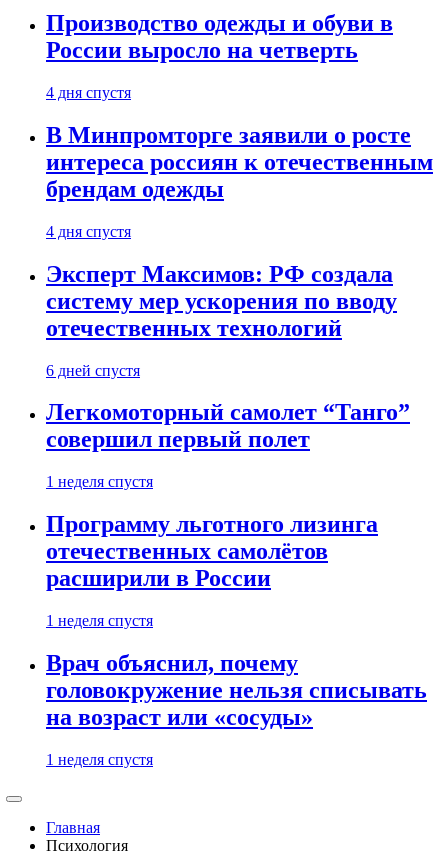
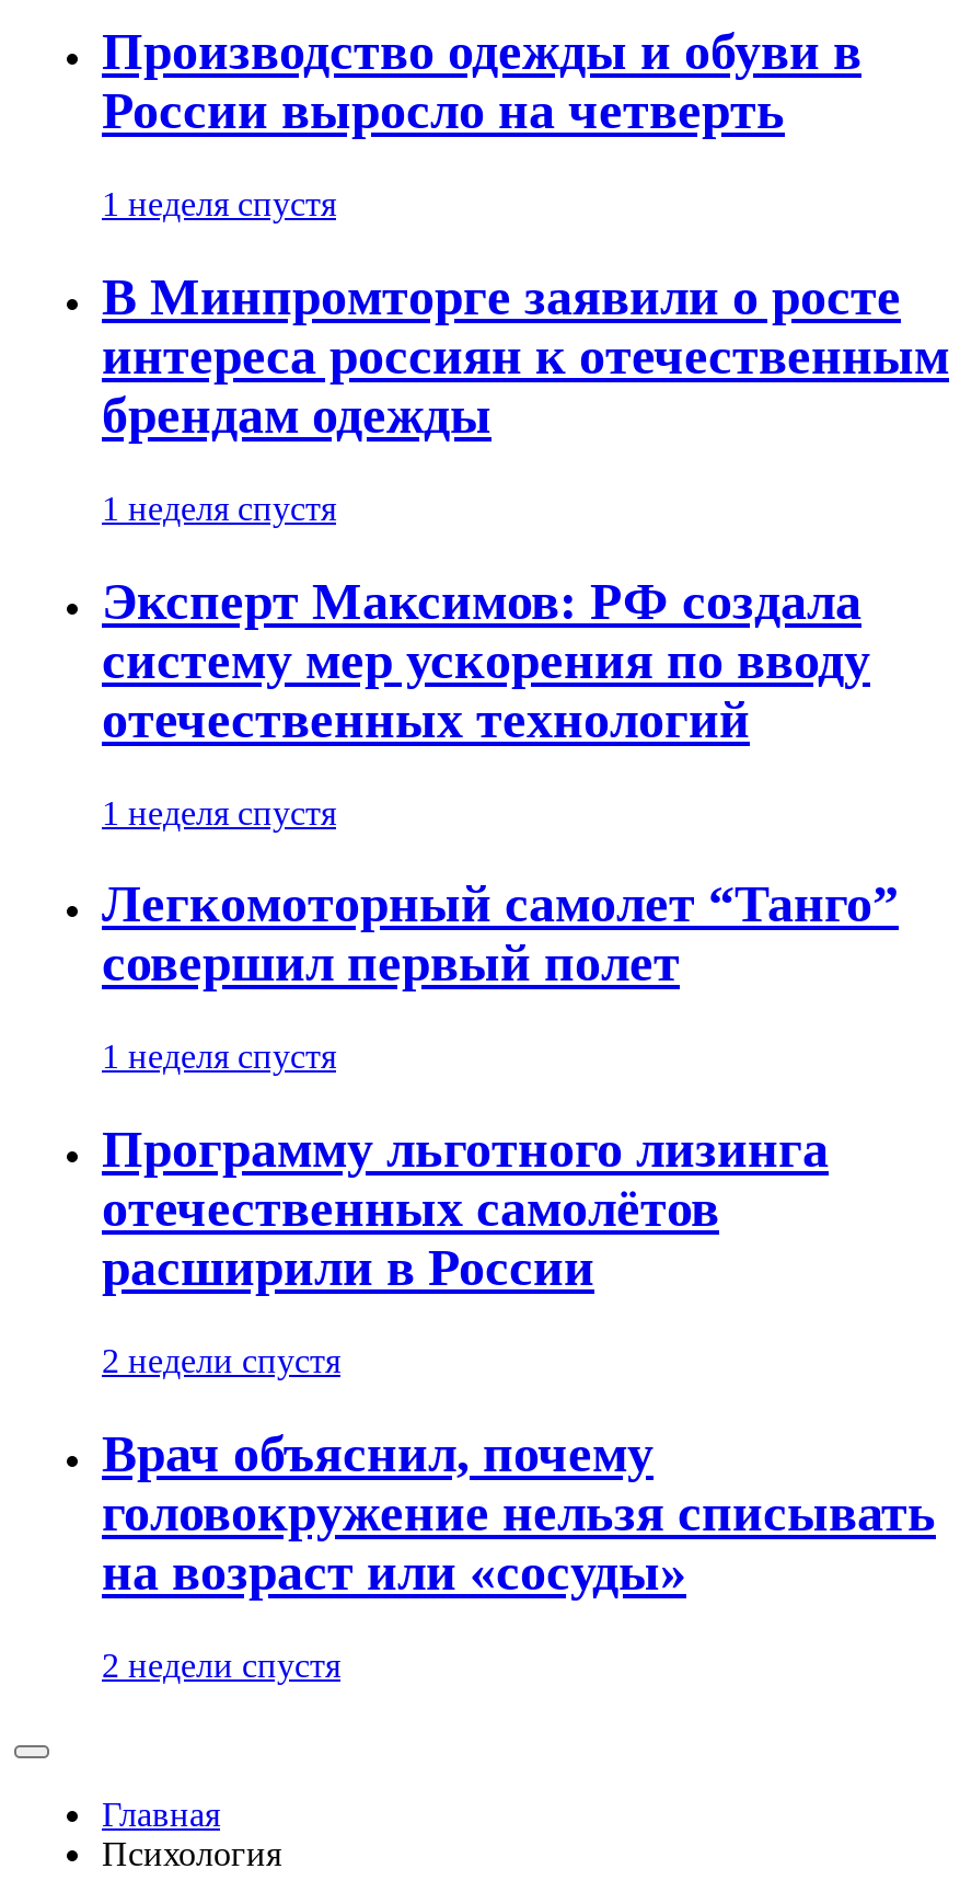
- 4 дня спустя
+ 1 неделя спустя

- 4 дня спустя
+ 1 неделя спустя

- 6 дней спустя
+ 1 неделя спустя

- 1 неделя спустя
+ 2 недели спустя

- 1 неделя спустя
+ 2 недели спустя
